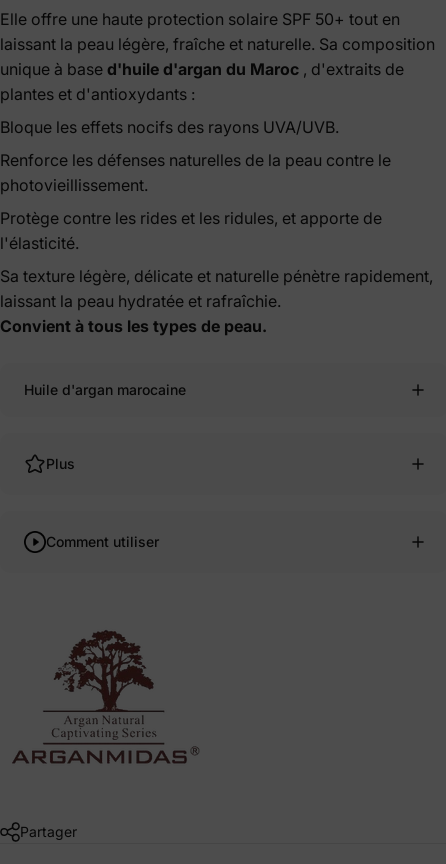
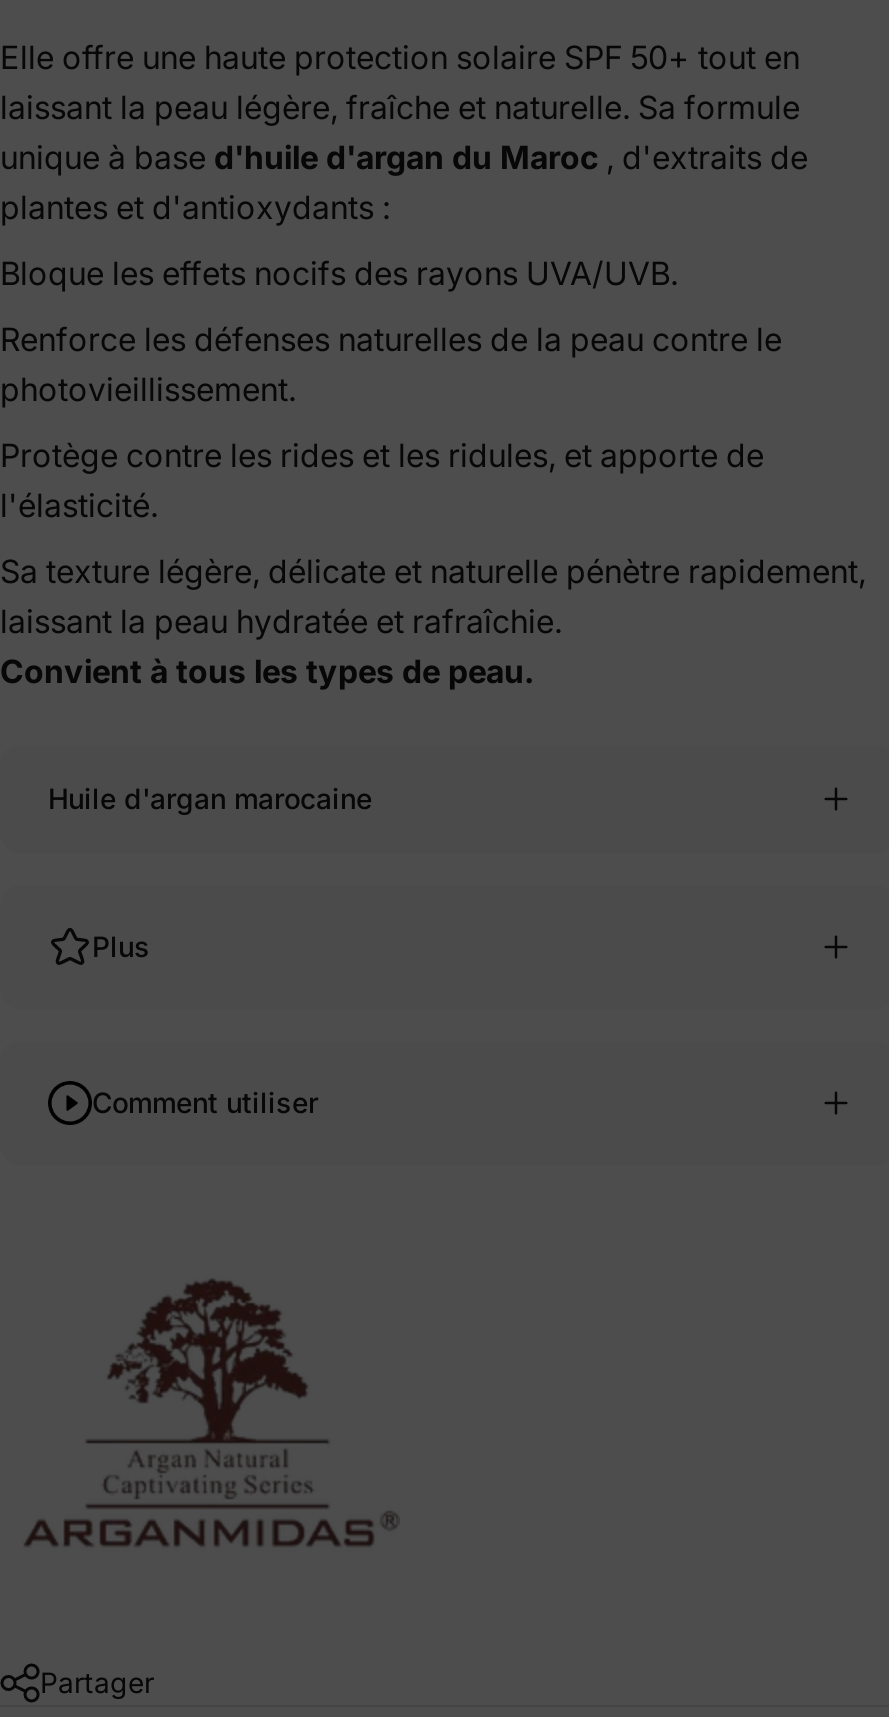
- laissant la peau légère, fraîche et naturelle. Sa composition
+ laissant la peau légère, fraîche et naturelle. Sa formule
